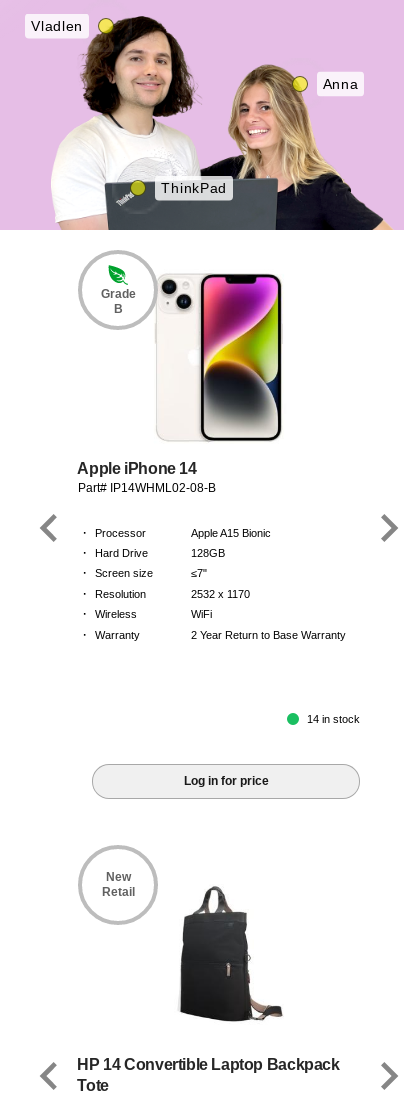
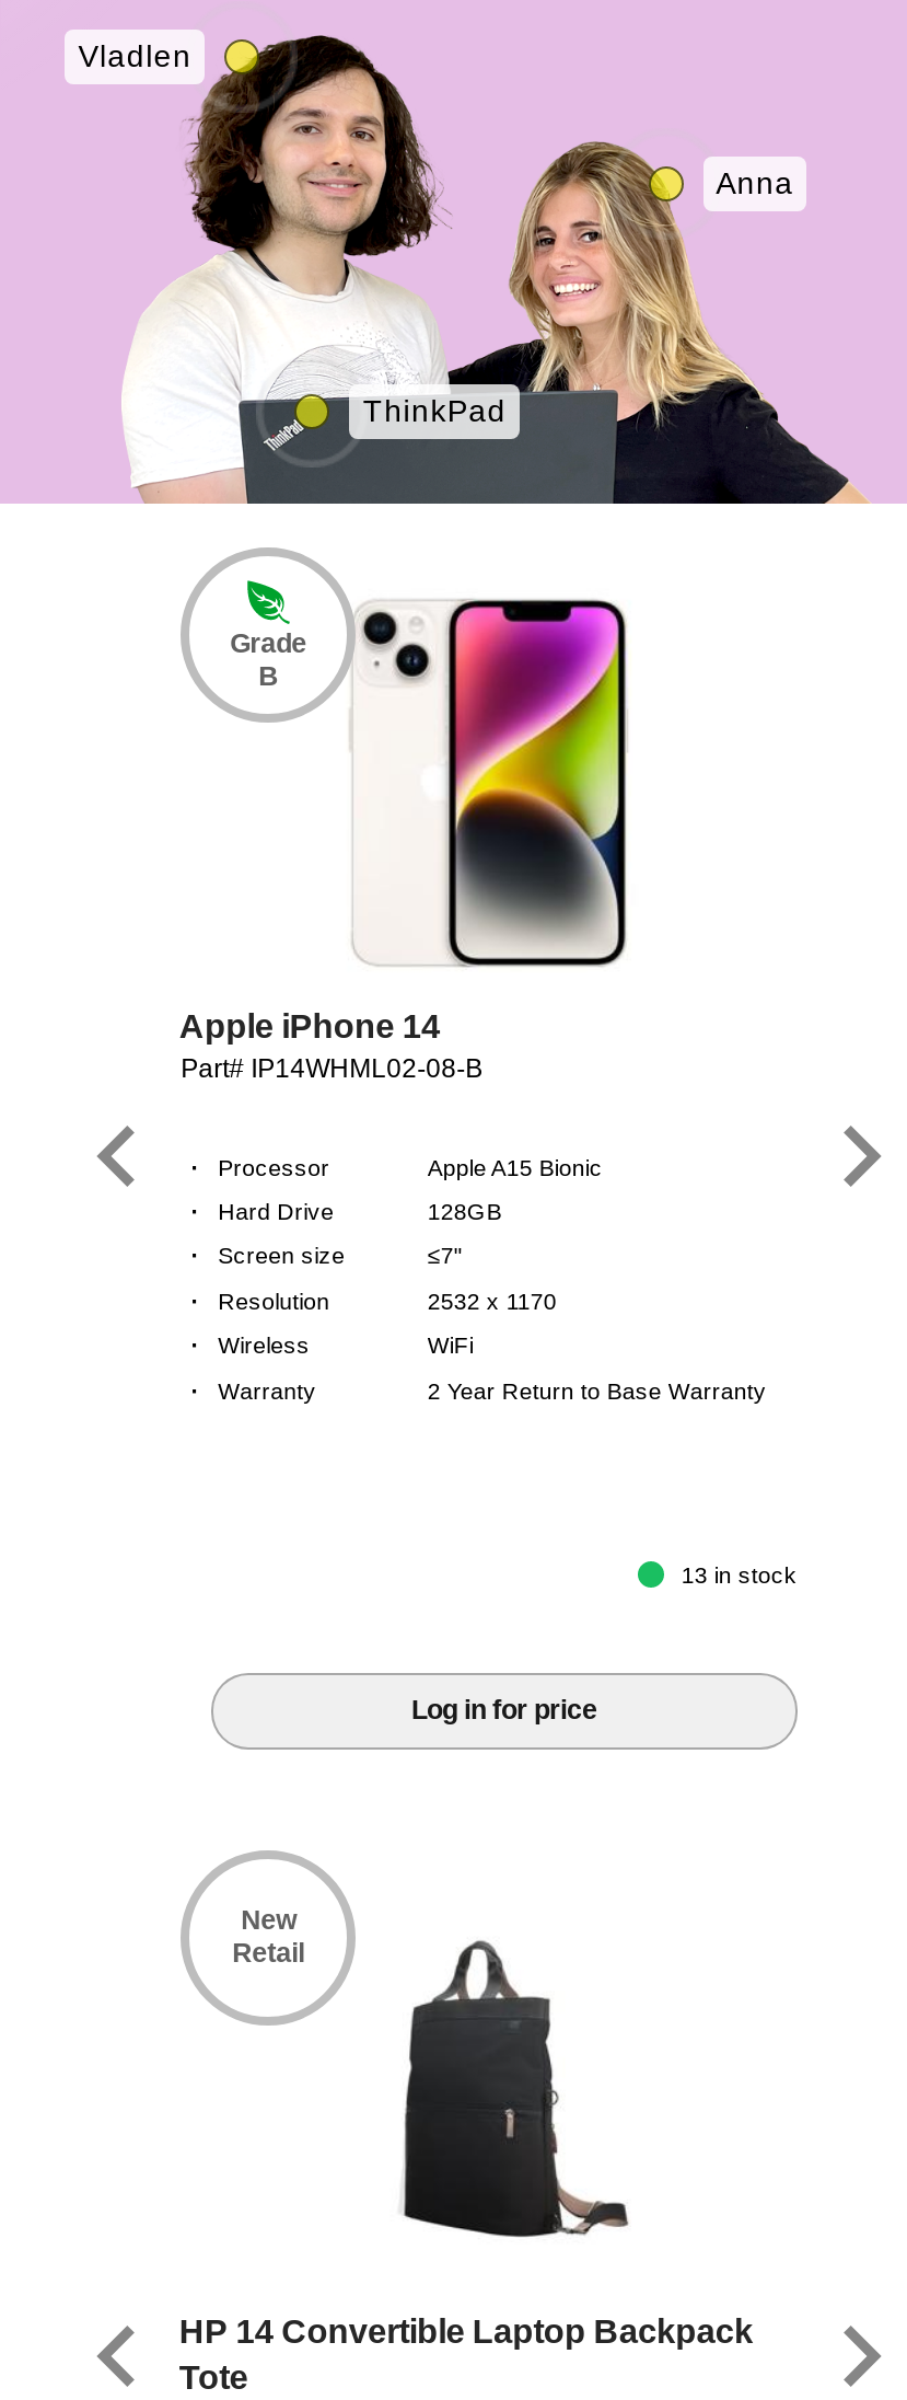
- 14 in stock
+ 13 in stock
